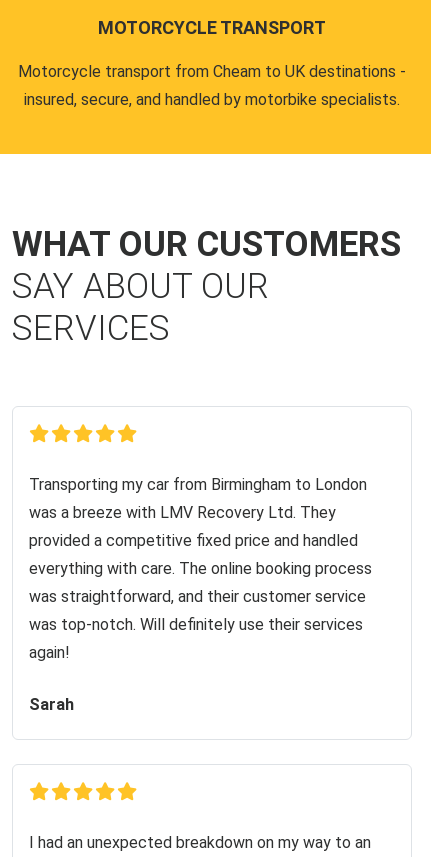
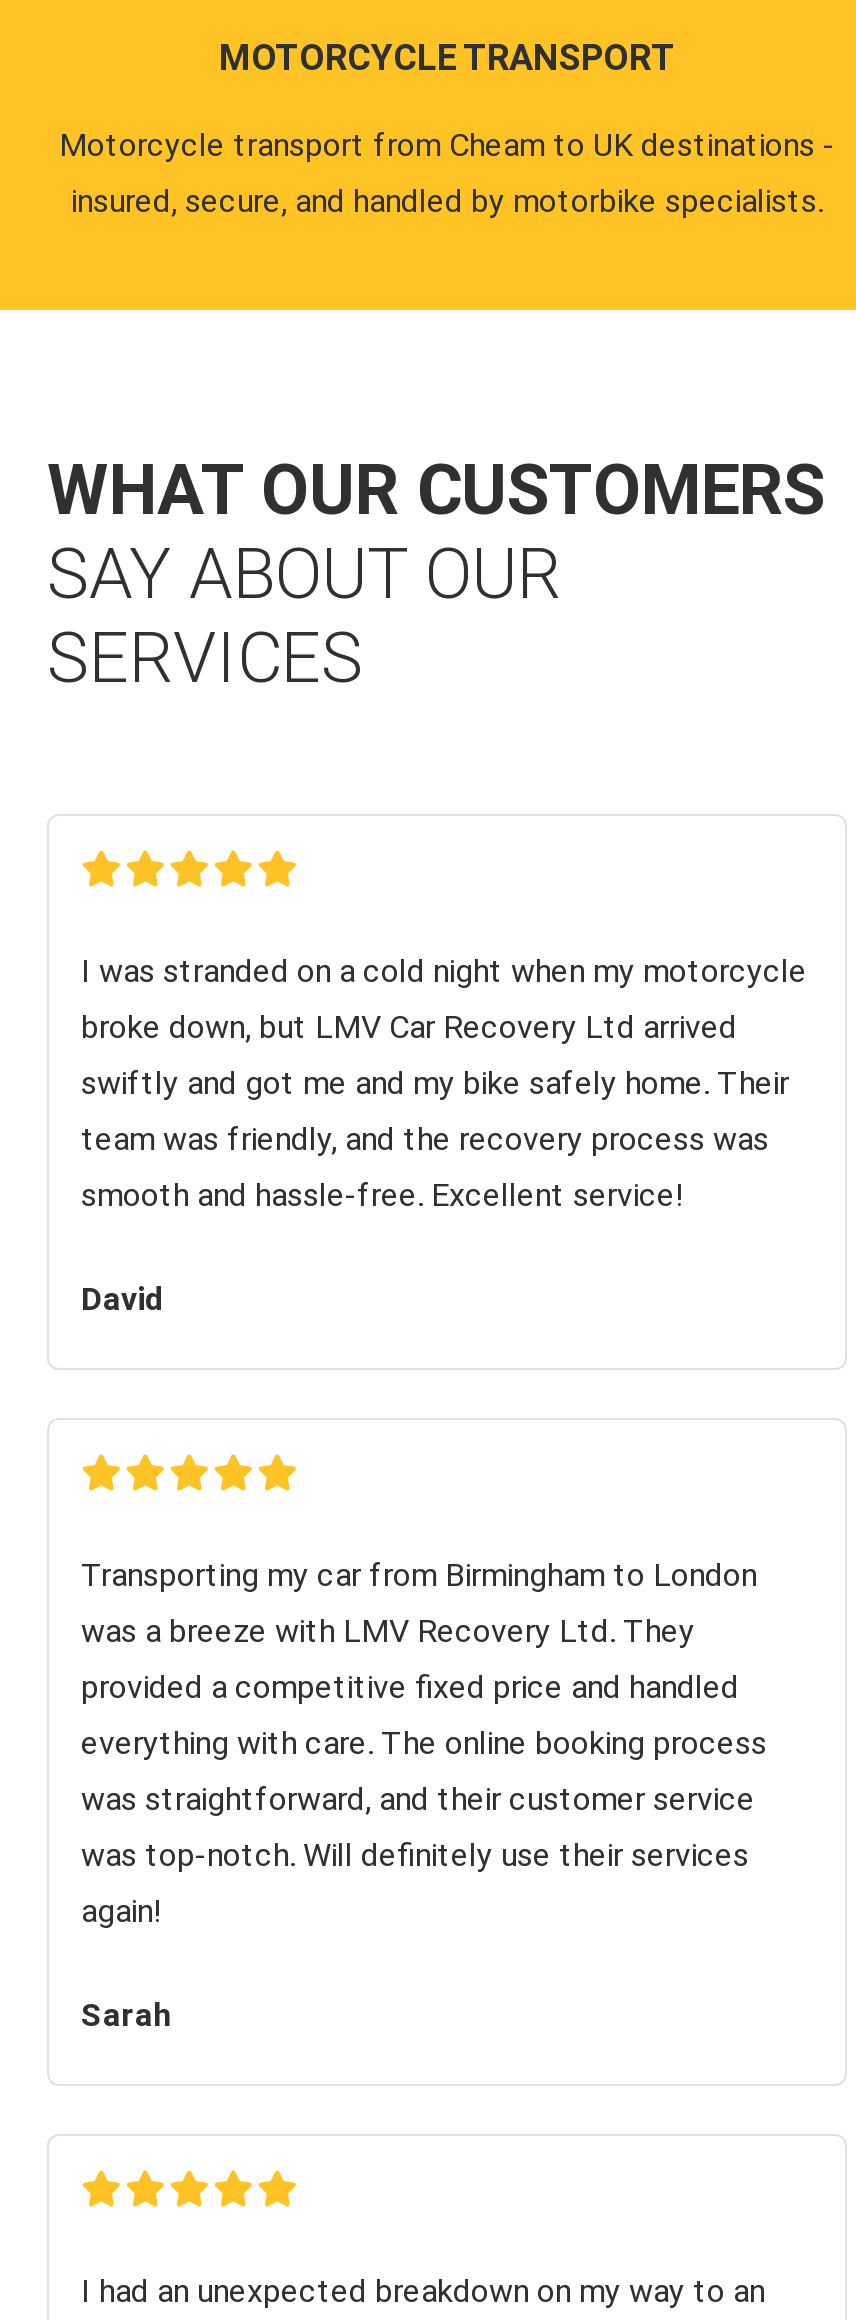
+ I was stranded on a cold night when my motorcycle
+ broke down, but LMV Car Recovery Ltd arrived
+ swiftly and got me and my bike safely home. Their
+ team was friendly, and the recovery process was
+ smooth and hassle-free. Excellent service!
+ David
